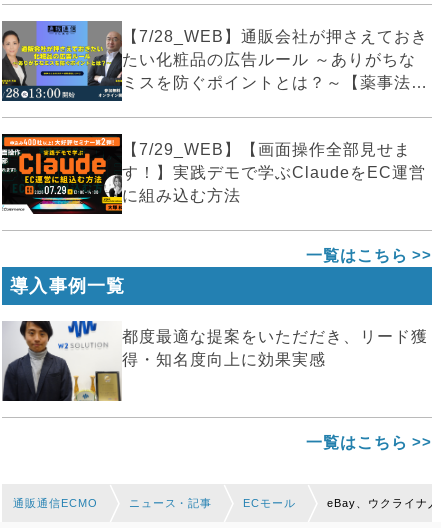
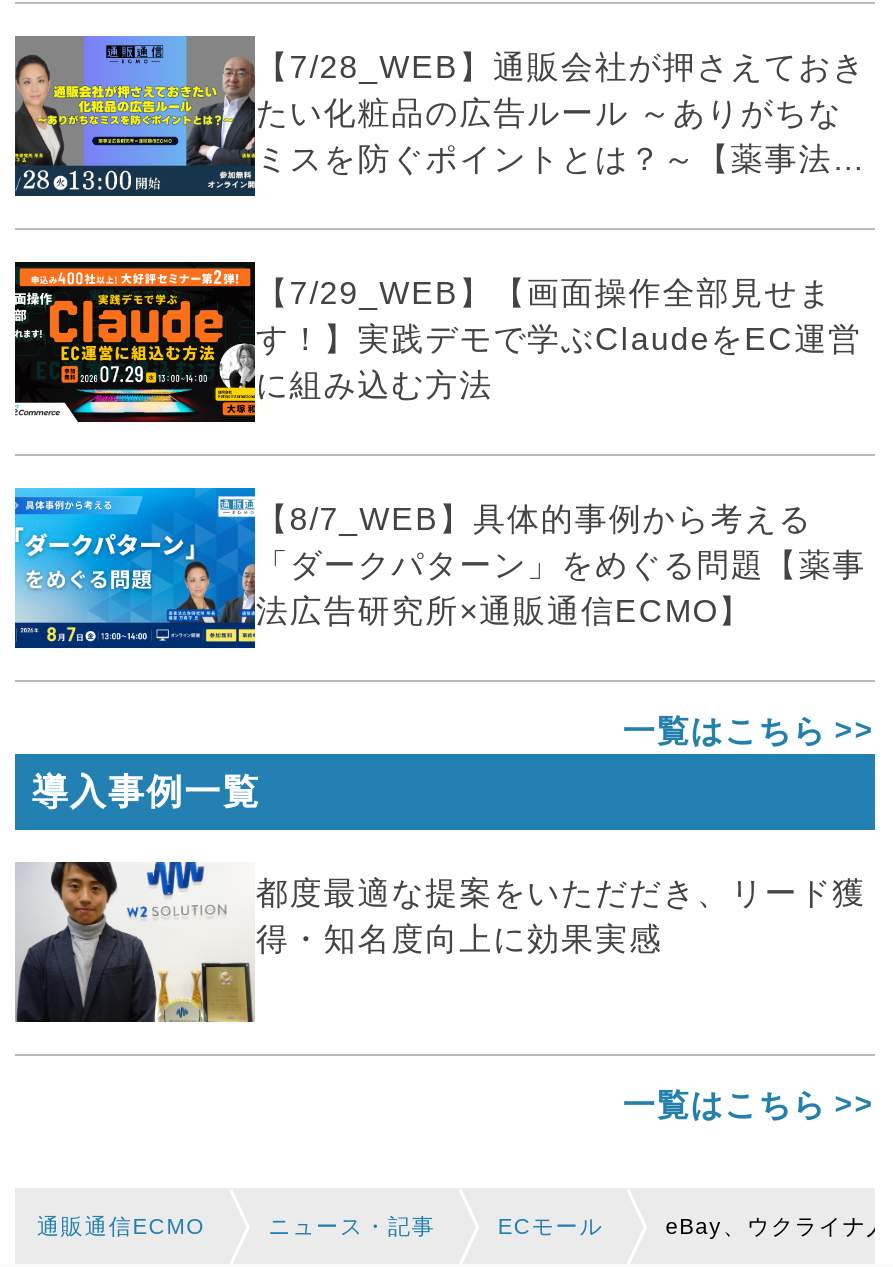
+ [image]
+ 【8/7_WEB】具体的事例から考える
+ 「ダークパターン」をめぐる問題【薬事
+ 法広告研究所×通販通信ECMO】
